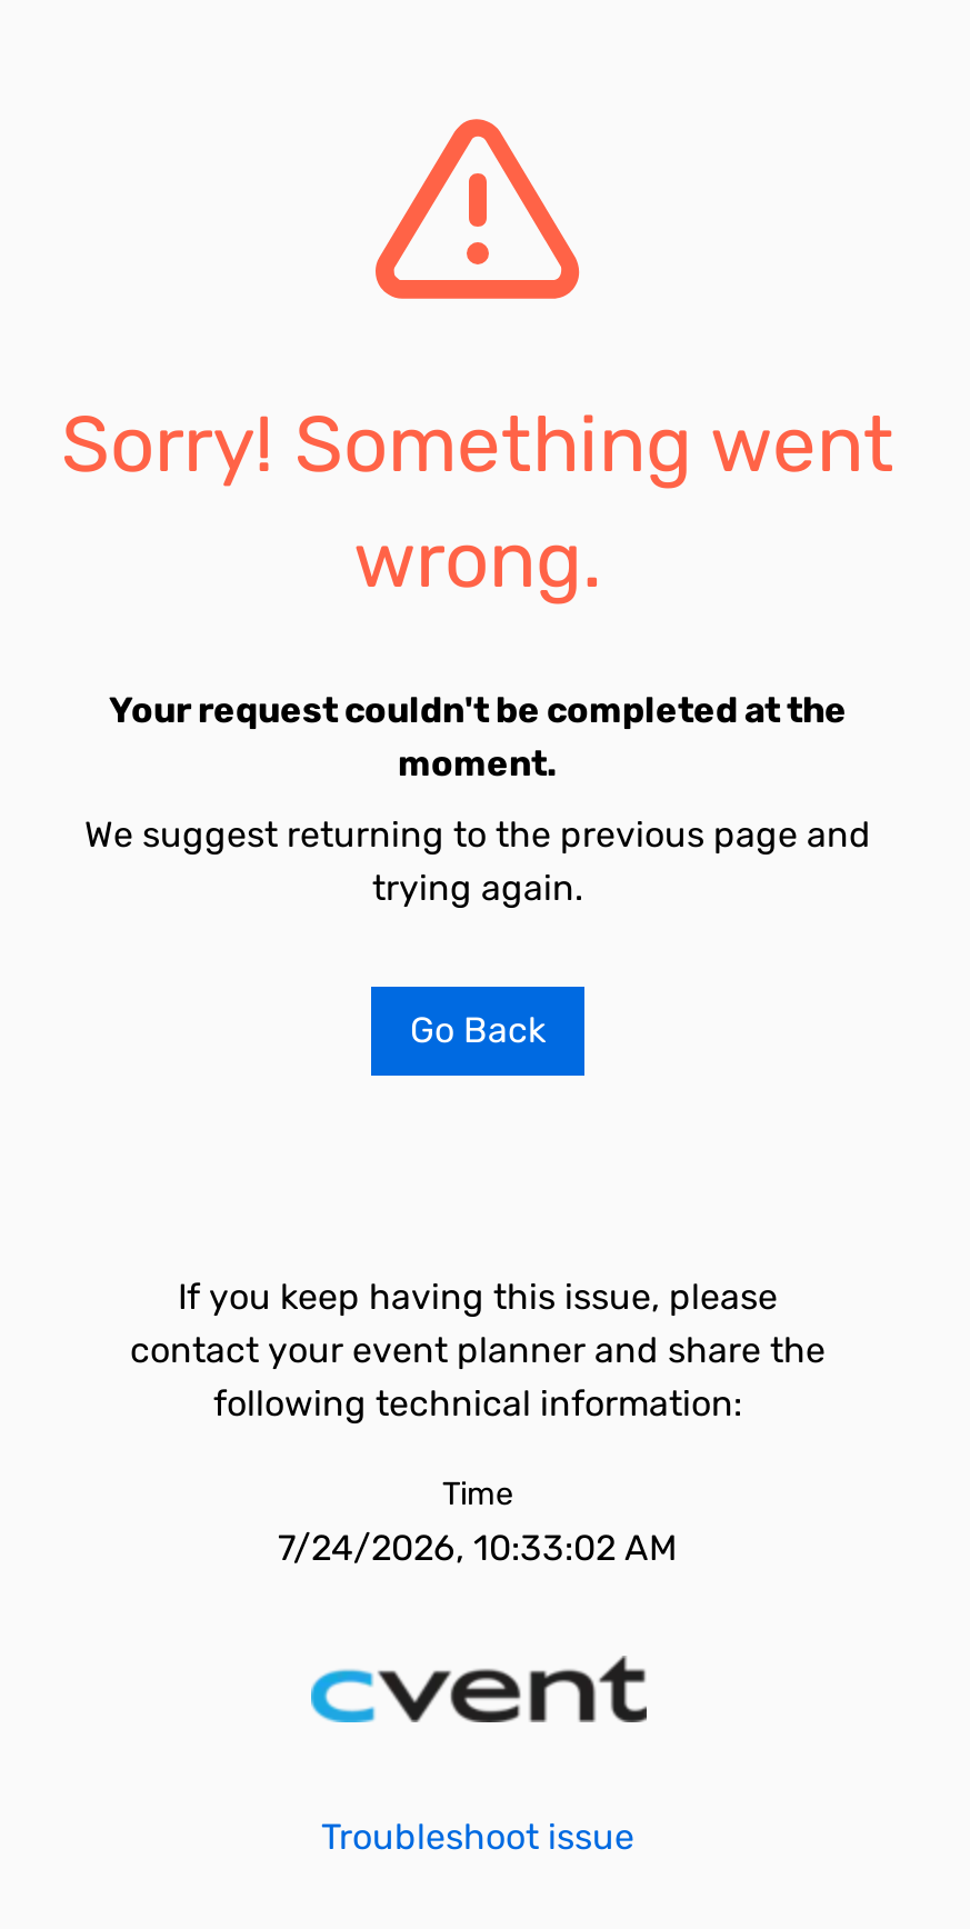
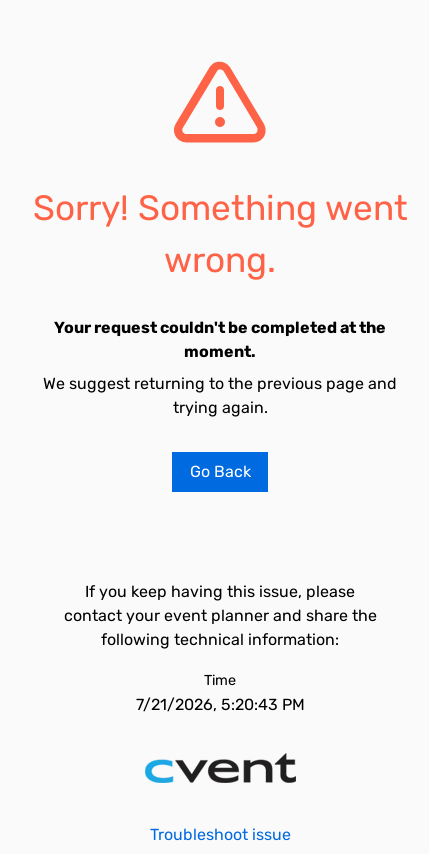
- 7/24/2026, 10:33:02 AM
+ 7/21/2026, 5:20:43 PM
